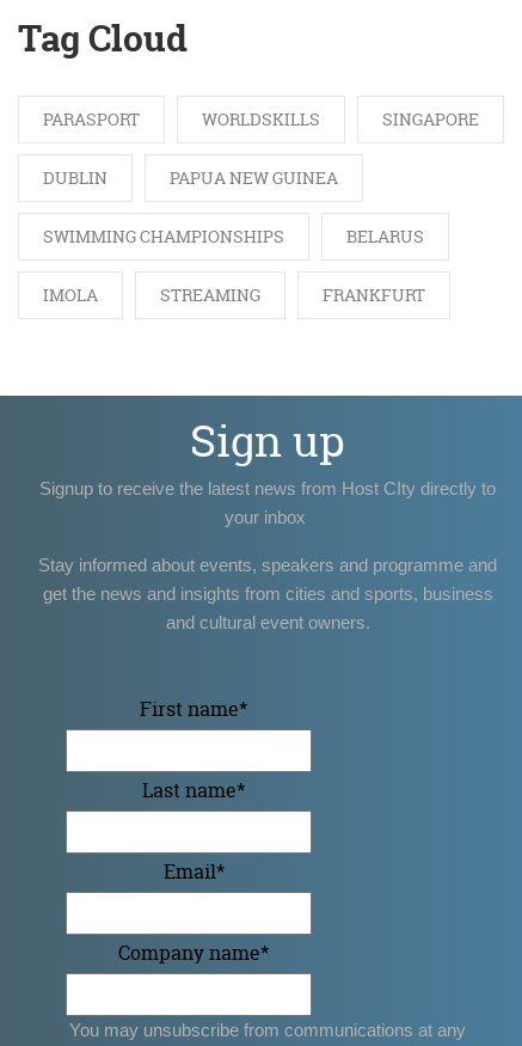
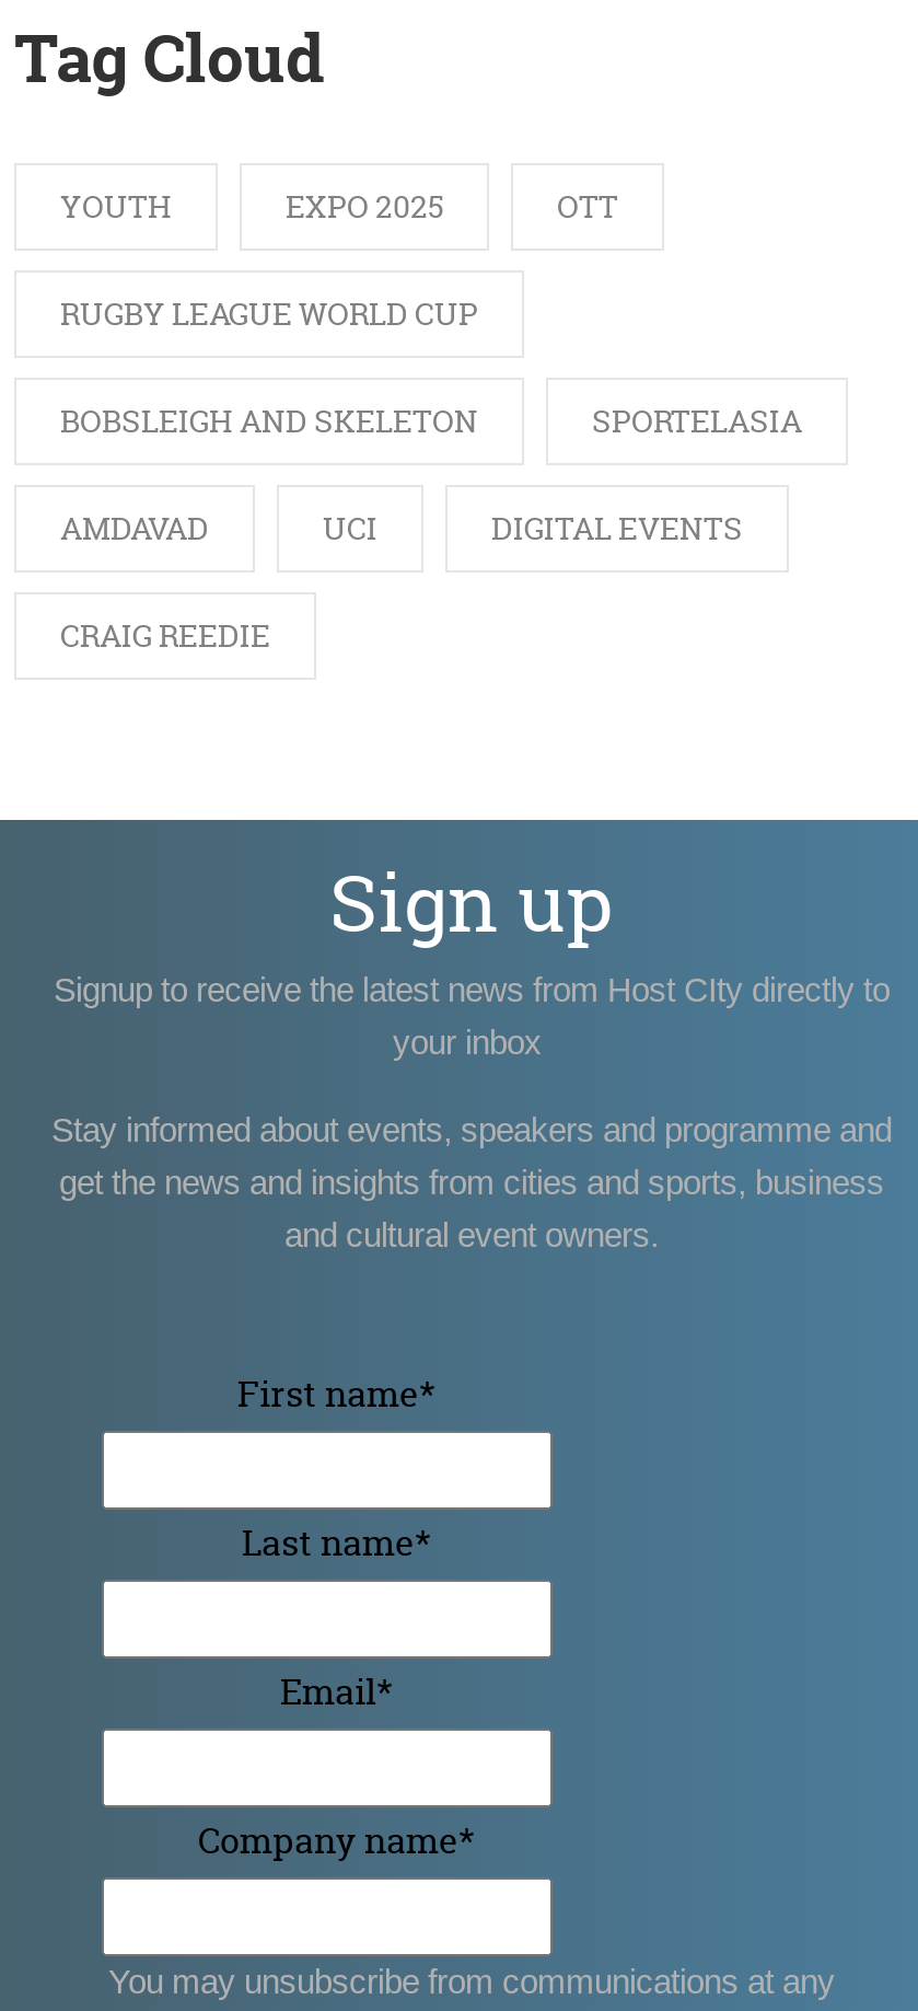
- PARASPORT
- WORLDSKILLS
- SINGAPORE
- DUBLIN
- PAPUA NEW GUINEA
- SWIMMING CHAMPIONSHIPS
- BELARUS
- IMOLA
- STREAMING
- FRANKFURT
+ YOUTH
+ EXPO 2025
+ OTT
+ RUGBY LEAGUE WORLD CUP
+ BOBSLEIGH AND SKELETON
+ SPORTELASIA
+ AMDAVAD
+ UCI
+ DIGITAL EVENTS
+ CRAIG REEDIE
